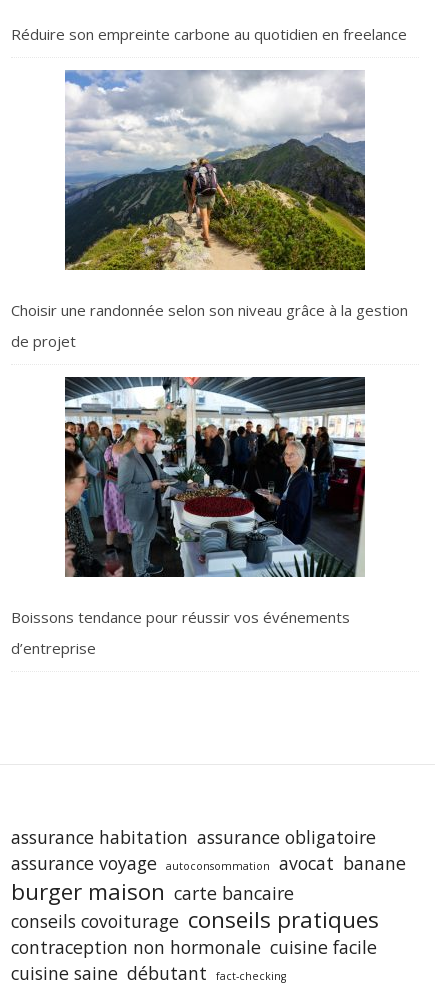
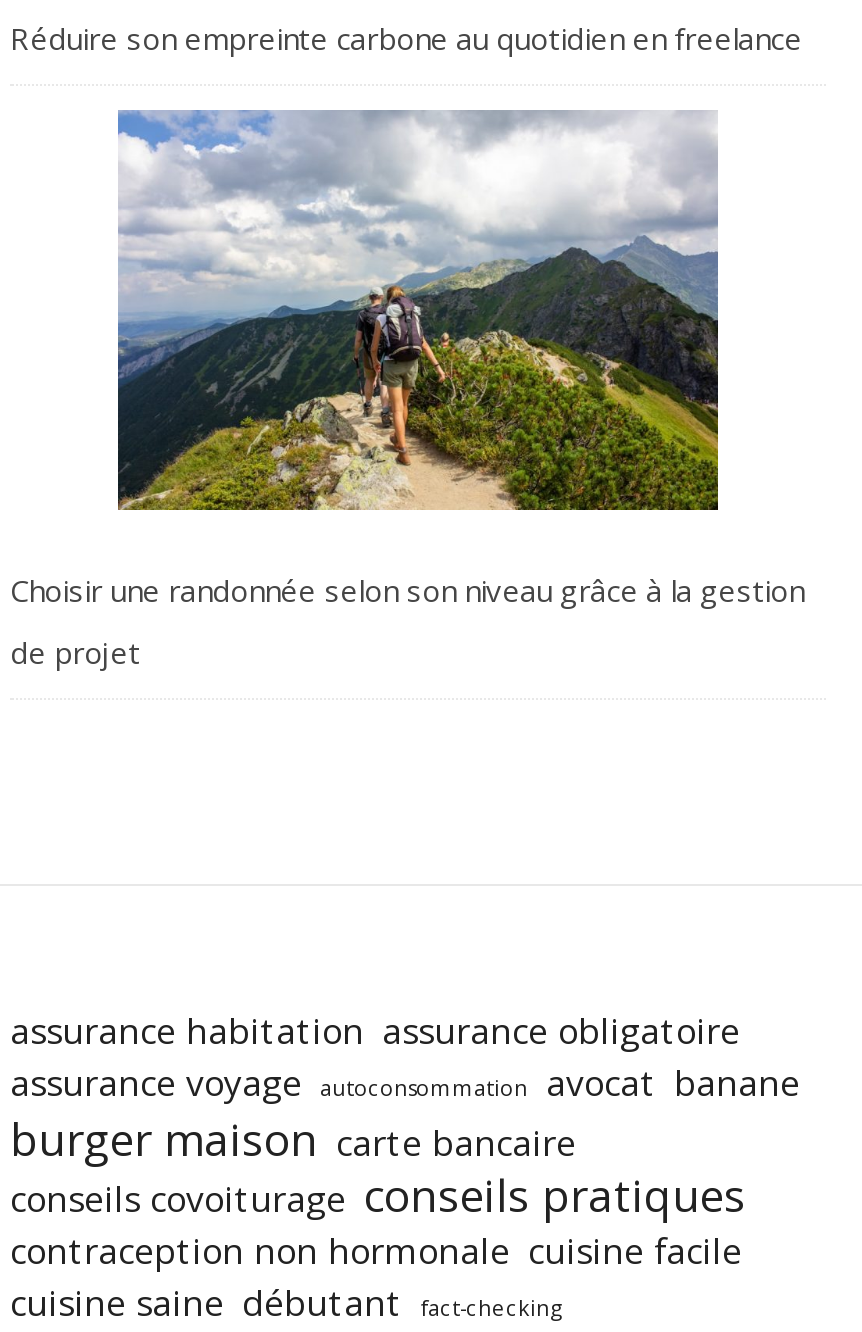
- [image]
- Boissons tendance pour réussir vos événements
- d’entreprise
